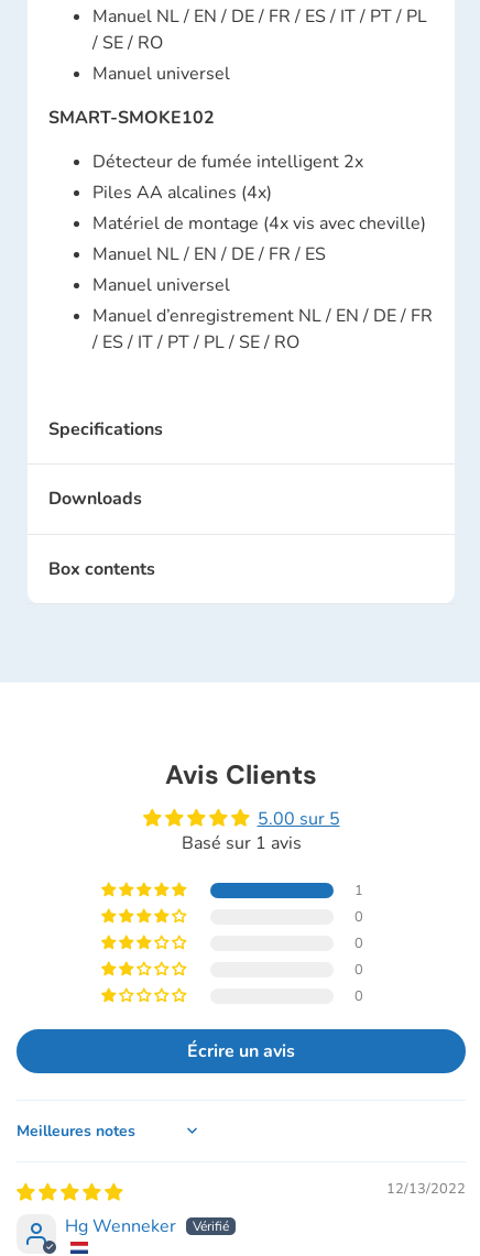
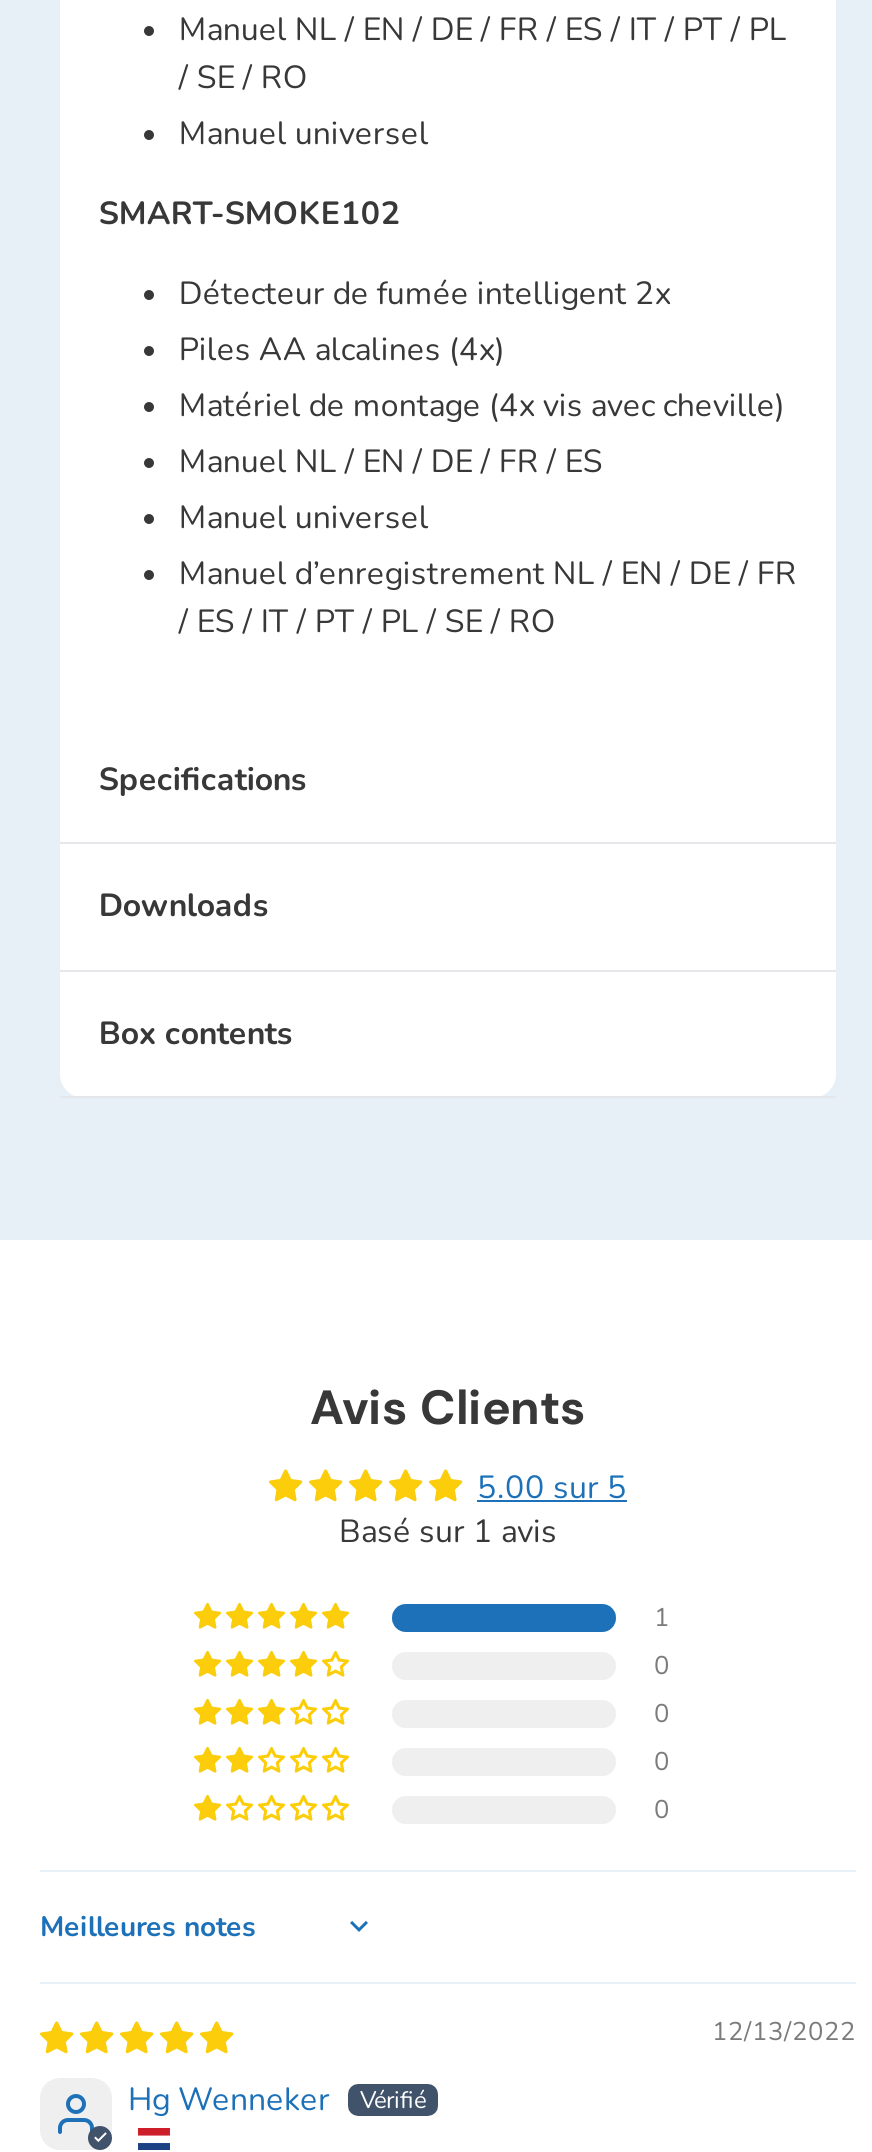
- Écrire un avis
